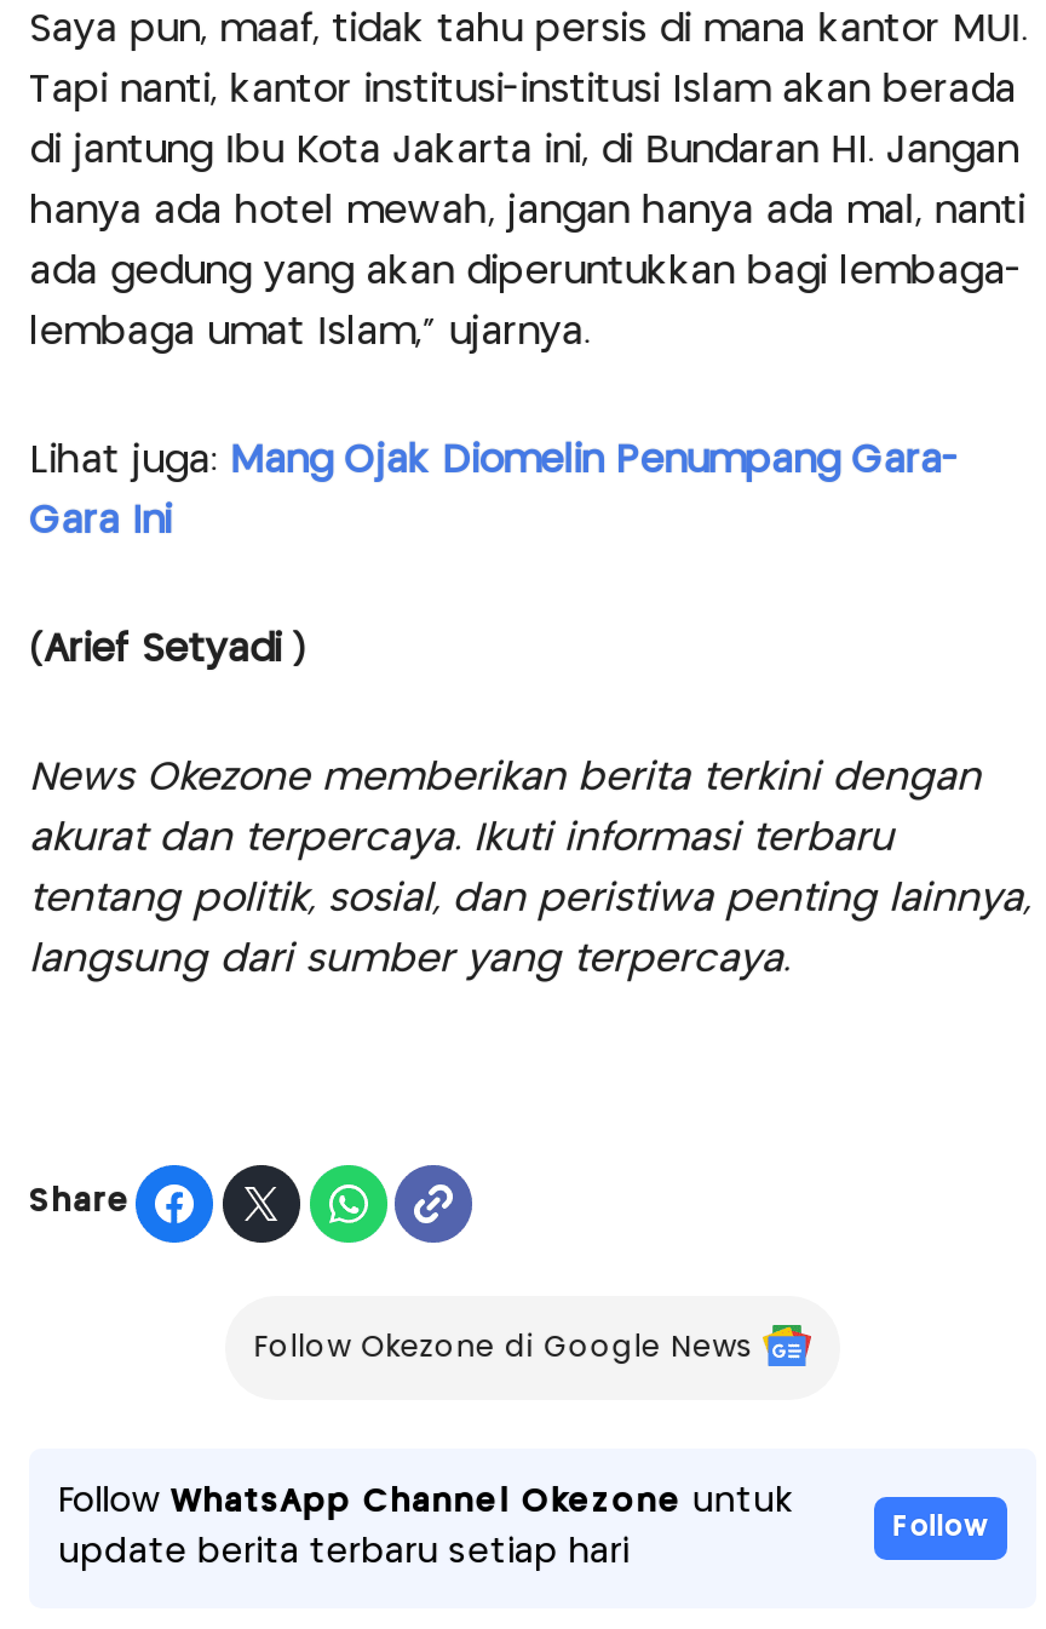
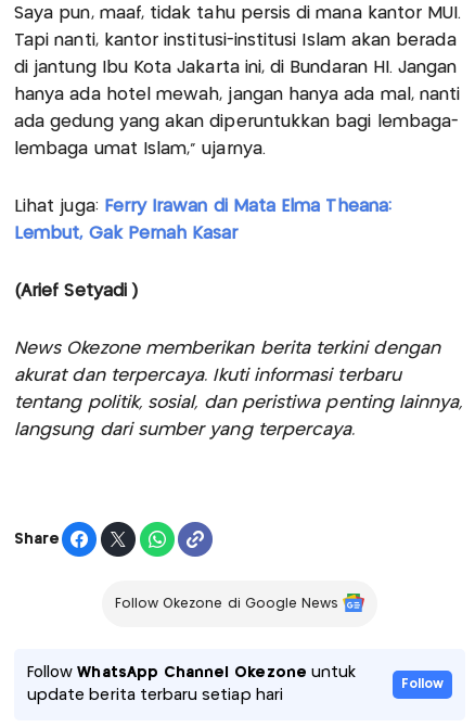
- Lihat juga: Mang Ojak Diomelin Penumpang Gara-
+ Lihat juga: Ferry Irawan di Mata Elma Theana:

- Gara Ini
+ Lembut, Gak Pernah Kasar
